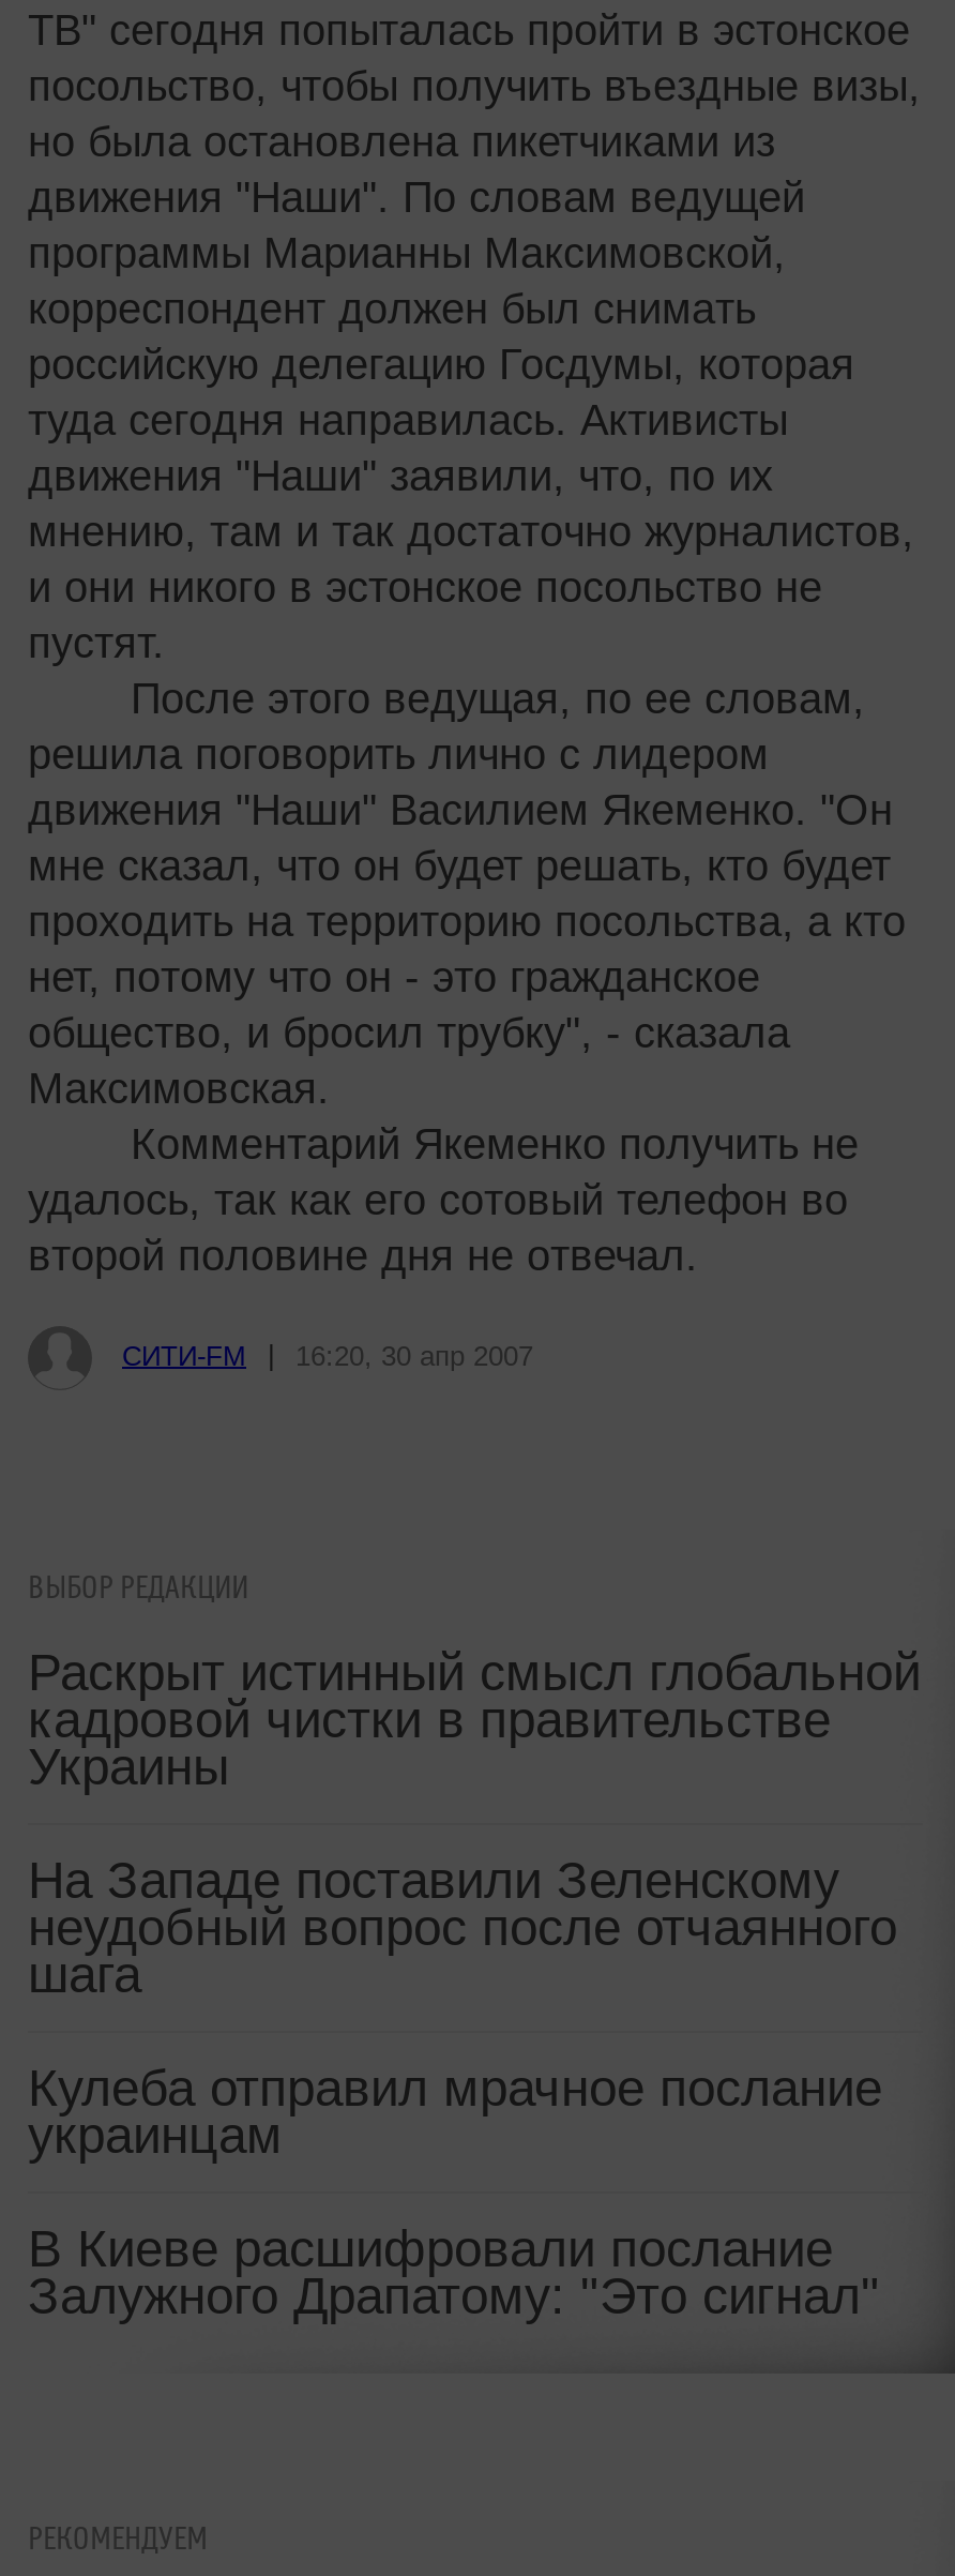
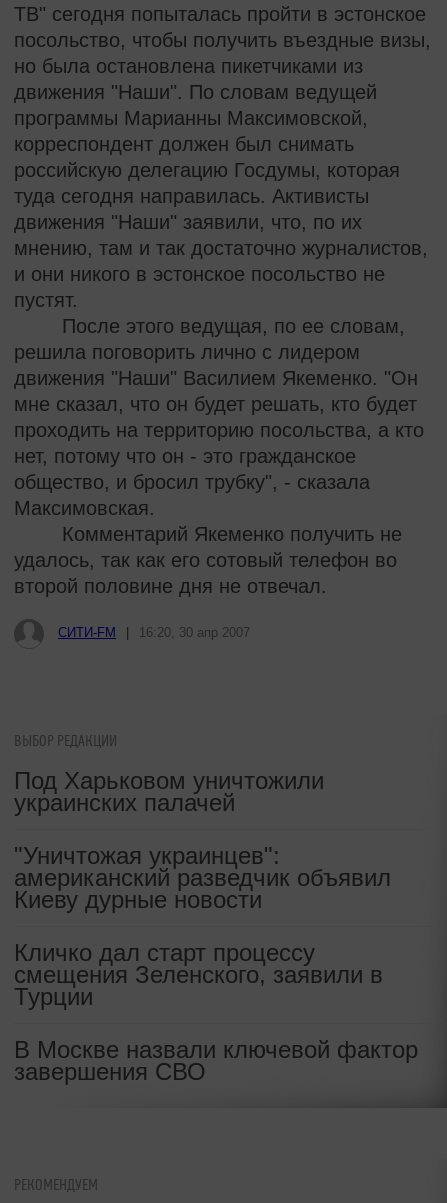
- Раскрыт истинный смысл глобальной
- кадровой чистки в правительстве
- Украины
+ Под Харьковом уничтожили
+ украинских палачей

- На Западе поставили Зеленскому
- неудобный вопрос после отчаянного
- шага
+ "Уничтожая украинцев":
+ американский разведчик объявил
+ Киеву дурные новости

- Кулеба отправил мрачное послание
- украинцам
+ Кличко дал старт процессу
+ смещения Зеленского, заявили в
+ Турции

- В Киеве расшифровали послание
- Залужного Драпатому: "Это сигнал"
+ В Москве назвали ключевой фактор
+ завершения СВО
